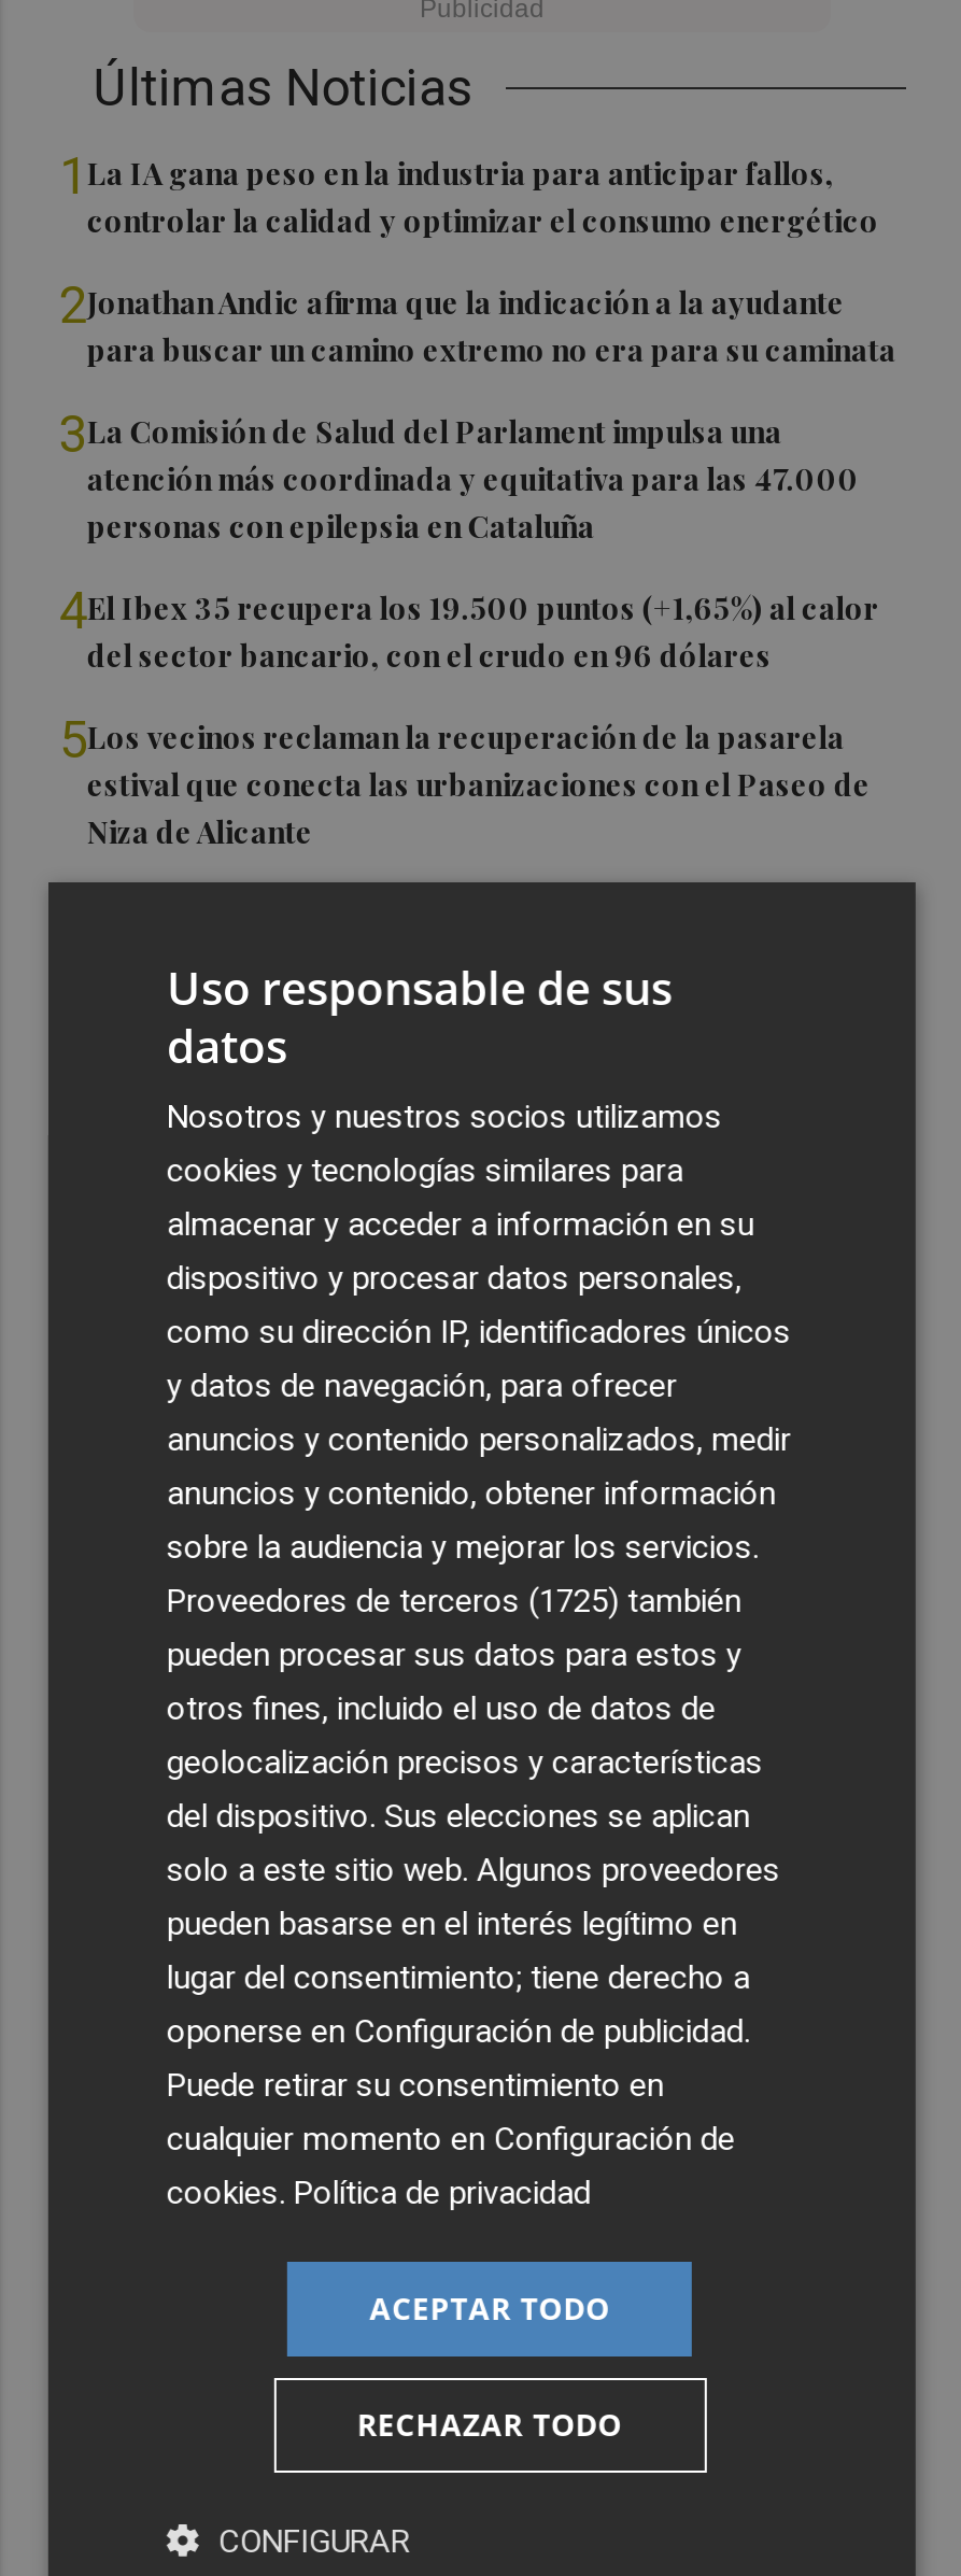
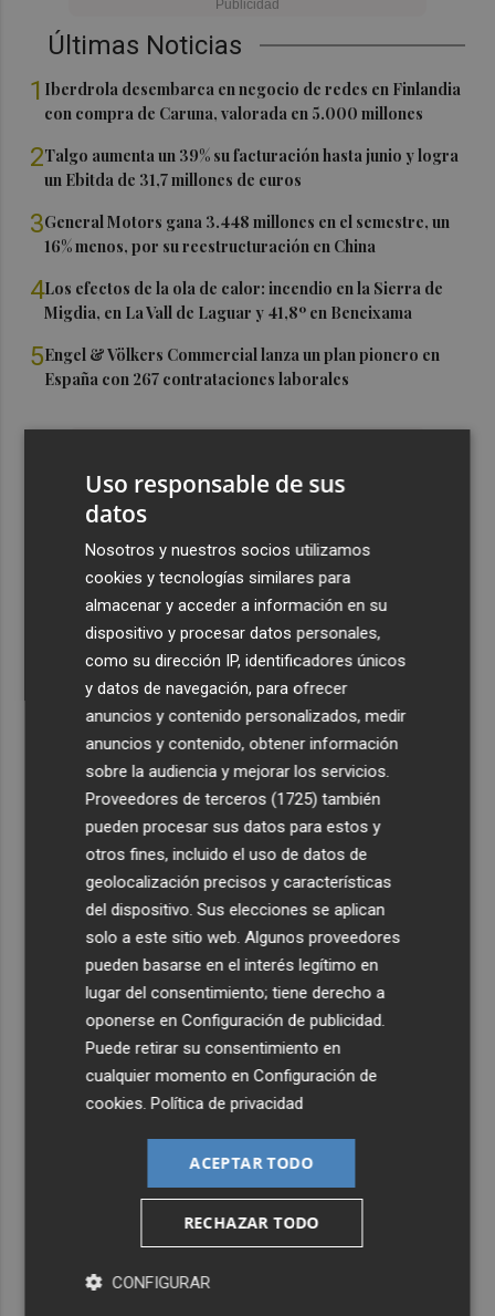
- 1 La IA gana peso en la industria para anticipar fallos,
- controlar la calidad y optimizar el consumo energético
+ 1 Iberdrola desembarca en negocio de redes en Finlandia
+ con compra de Caruna, valorada en 5.000 millones

- 2Jonathan Andic afirma que la indicación a la ayudante
- para buscar un camino extremo no era para su caminata
+ 2Talgo aumenta un 39% su facturación hasta junio y logra
+ un Ebitda de 31,7 millones de euros

- 3La Comisión de Salud del Parlament impulsa una
- atención más coordinada y equitativa para las 47.000
- personas con epilepsia en Cataluña
+ 3General Motors gana 3.448 millones en el semestre, un
+ 16% menos, por su reestructuración en China

- 4El Ibex 35 recupera los 19.500 puntos (+1,65%) al calor
- del sector bancario, con el crudo en 96 dólares
+ 4Los efectos de la ola de calor: incendio en la Sierra de
+ Migdia, en La Vall de Laguar y 41,8º en Beneixama

- 5Los vecinos reclaman la recuperación de la pasarela
- estival que conecta las urbanizaciones con el Paseo de
- Niza de Alicante
+ 5Engel & Völkers Commercial lanza un plan pionero en
+ España con 267 contrataciones laborales
